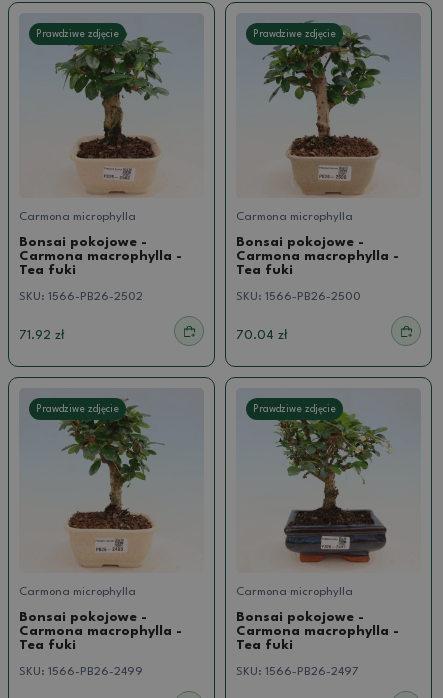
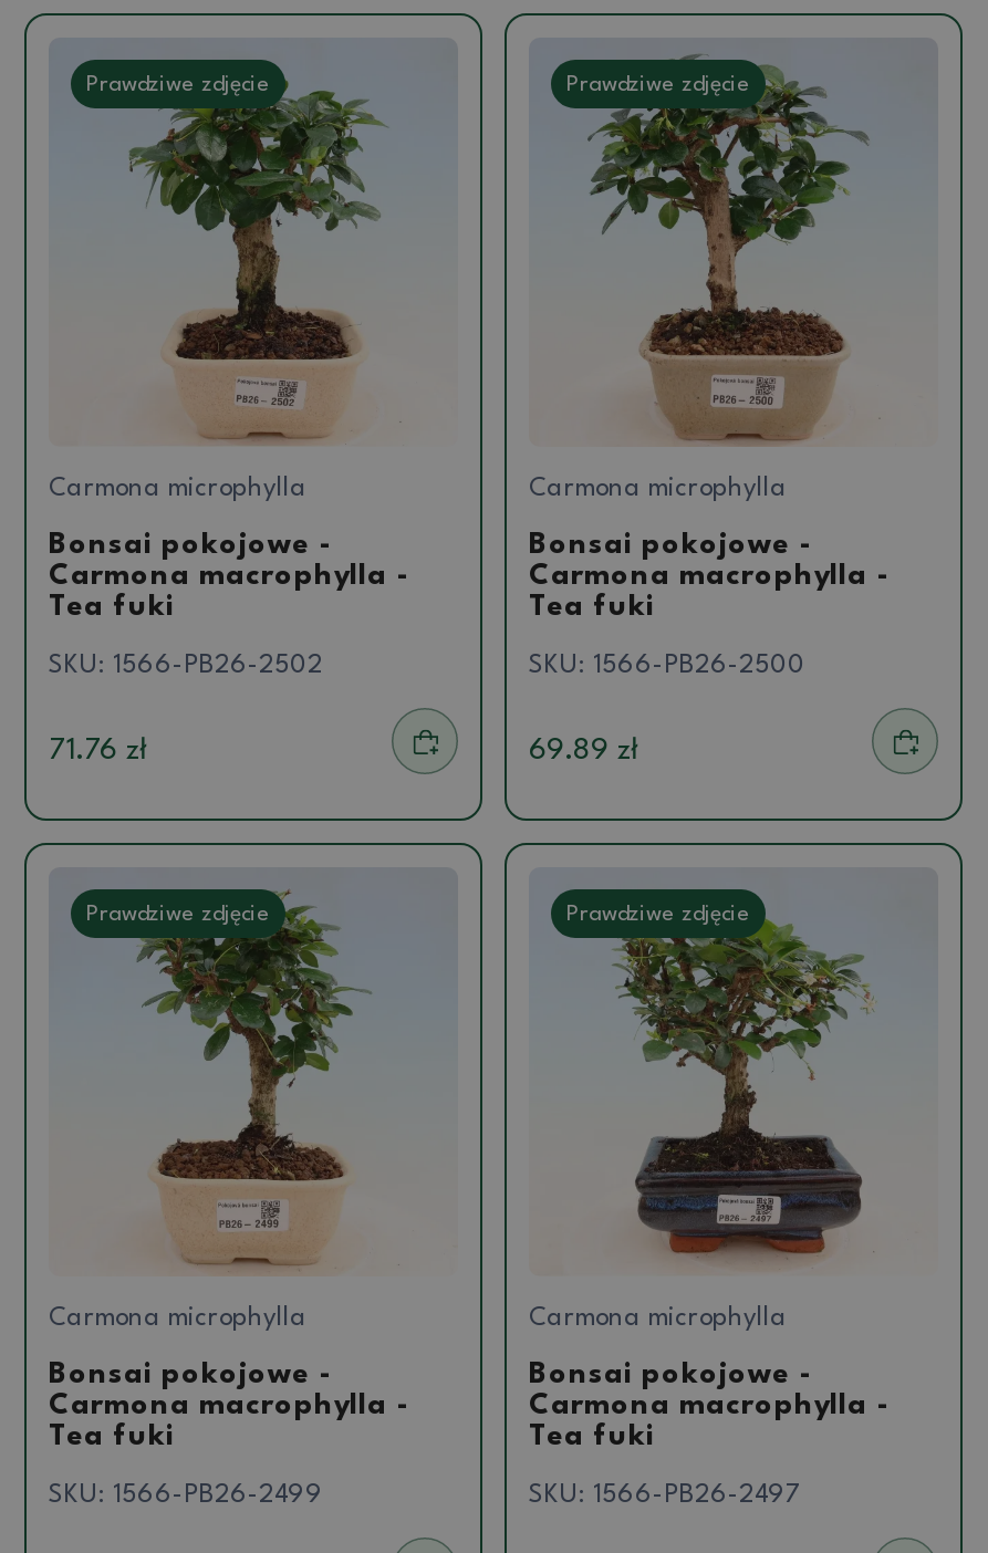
- 71.92 zł
+ 71.76 zł

- 70.04 zł
+ 69.89 zł
